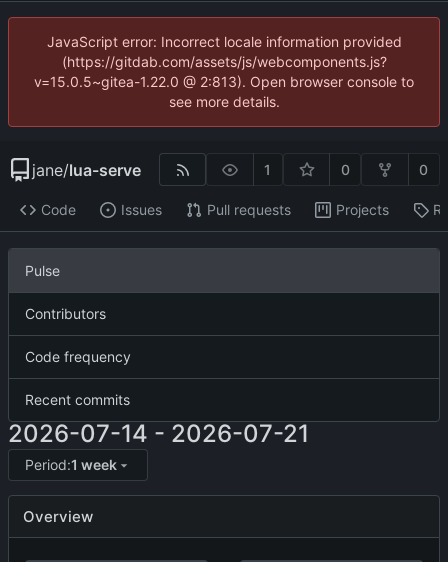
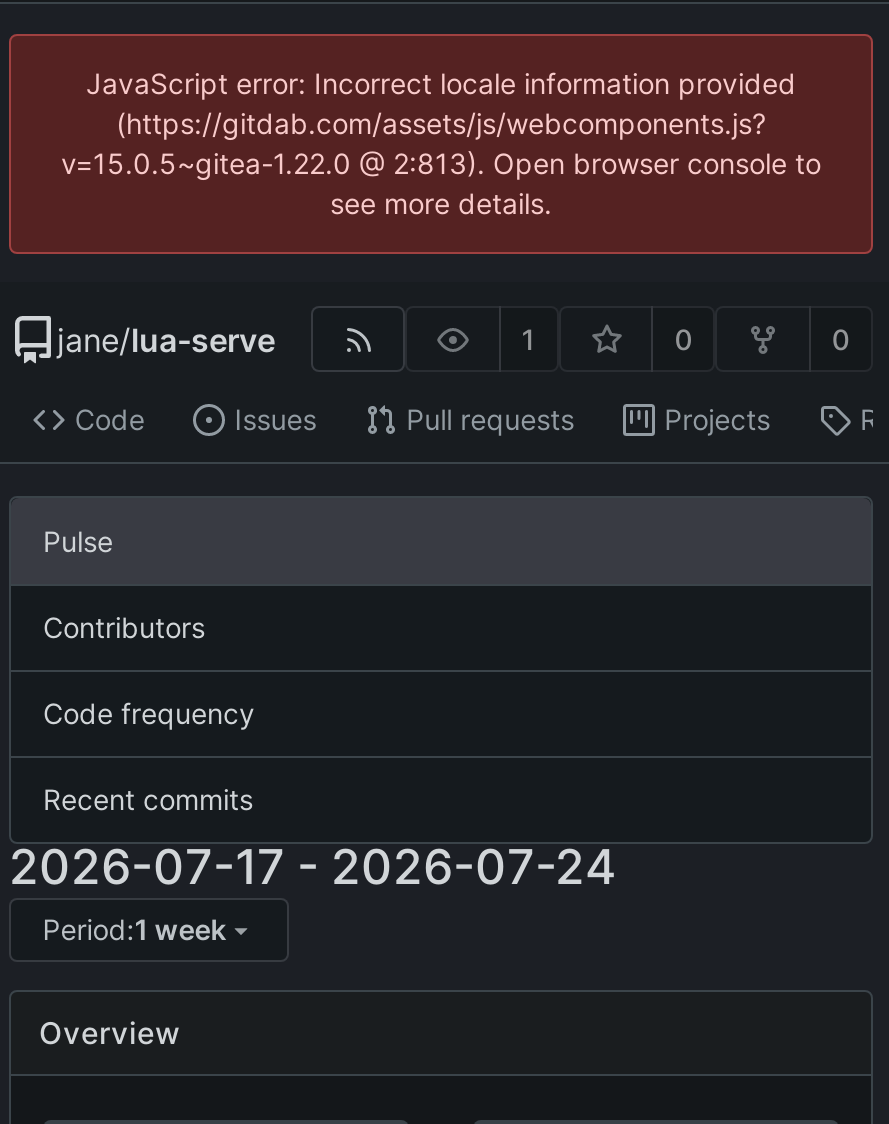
- 2026-07-14 - 2026-07-21
+ 2026-07-17 - 2026-07-24
